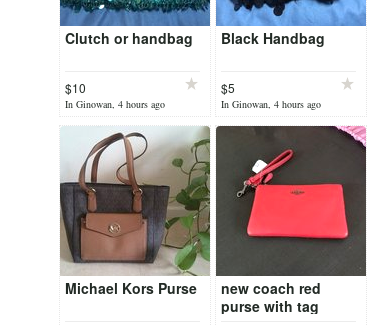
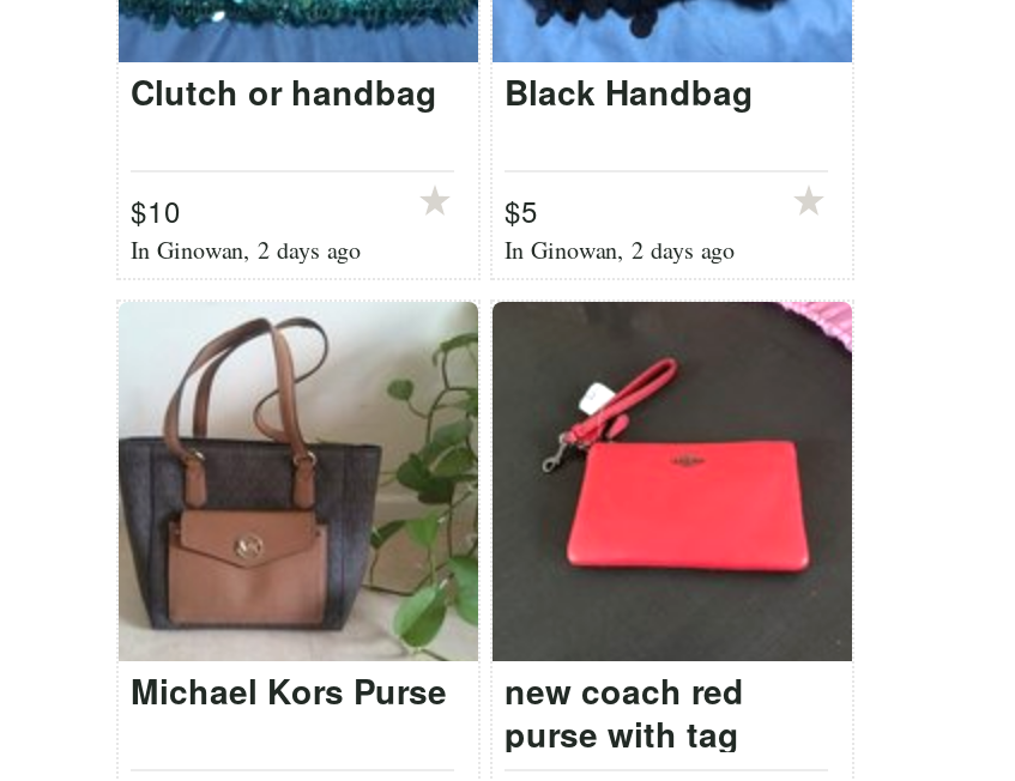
- In Ginowan, 4 hours ago
+ In Ginowan, 2 days ago

- In Ginowan, 4 hours ago
+ In Ginowan, 2 days ago
